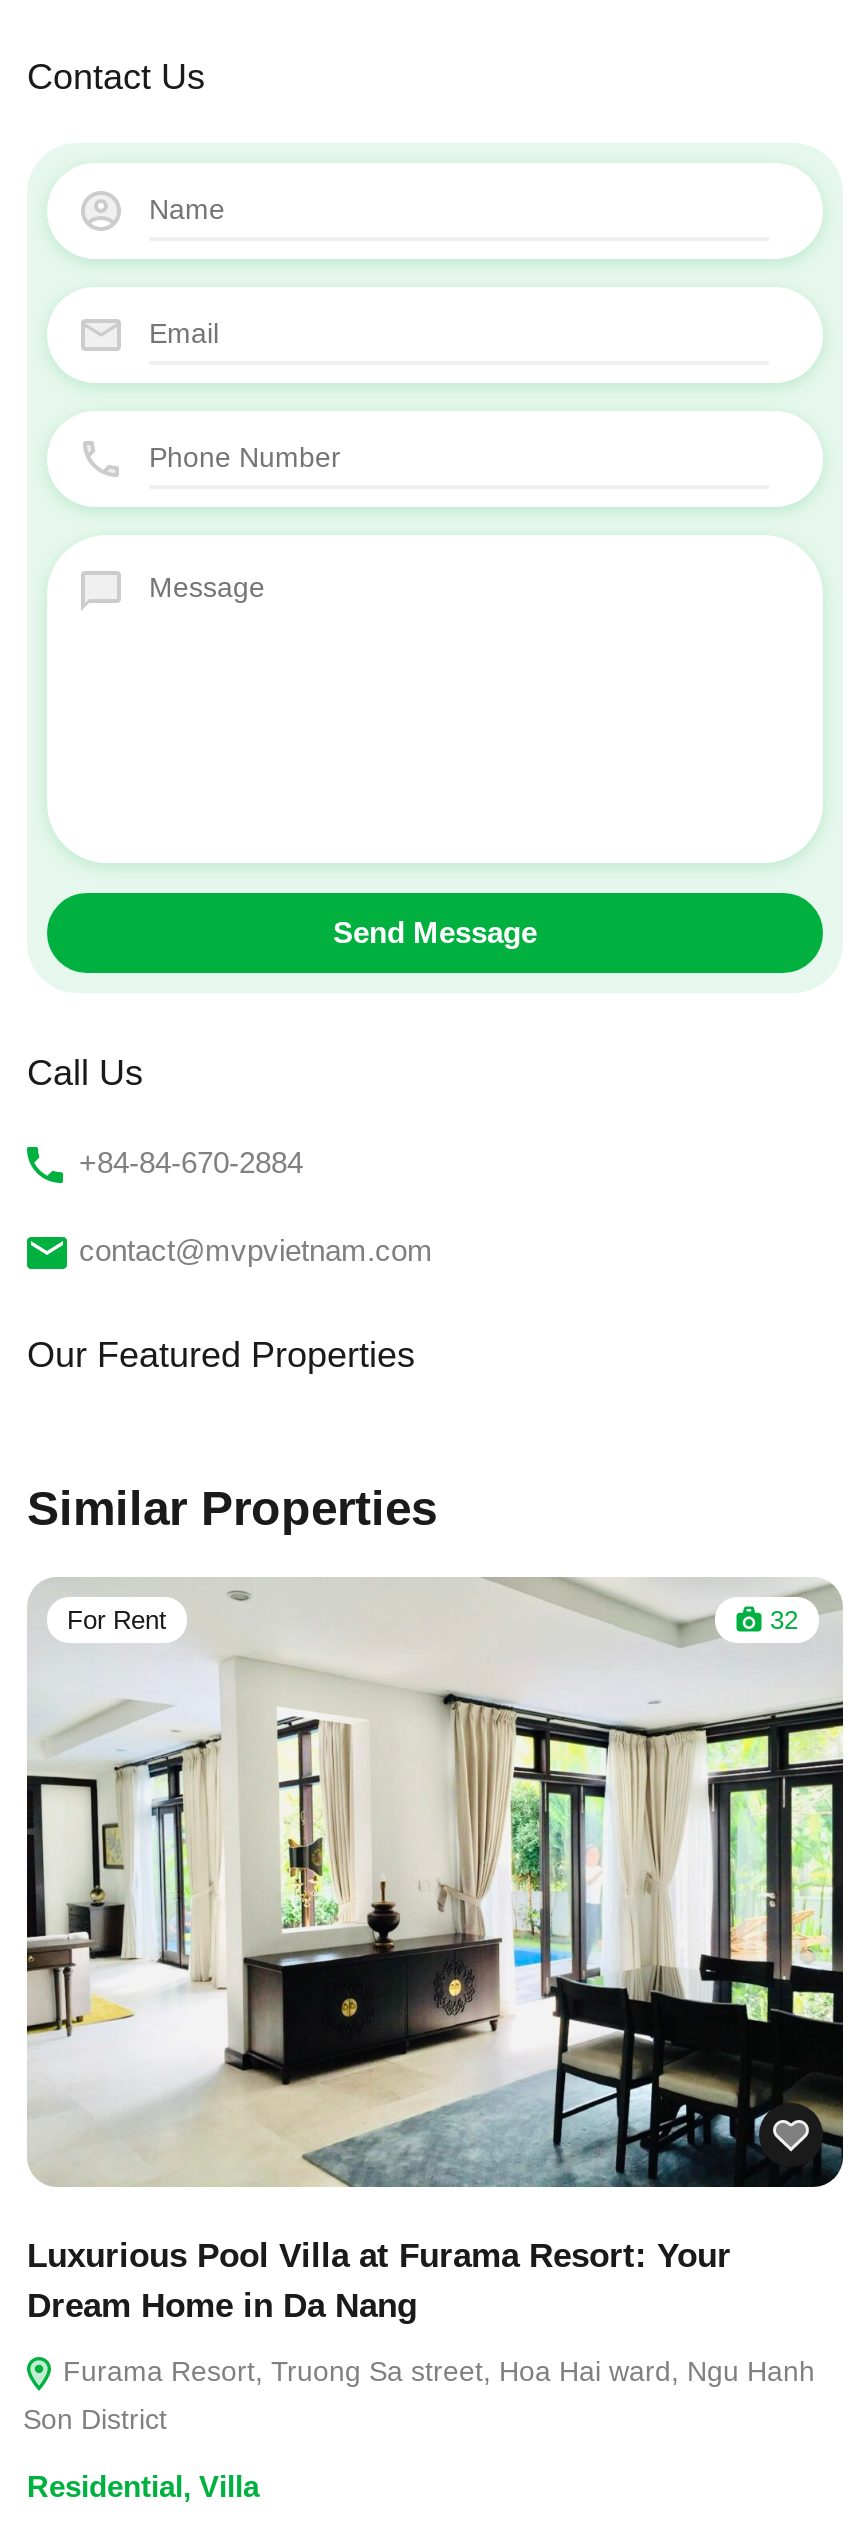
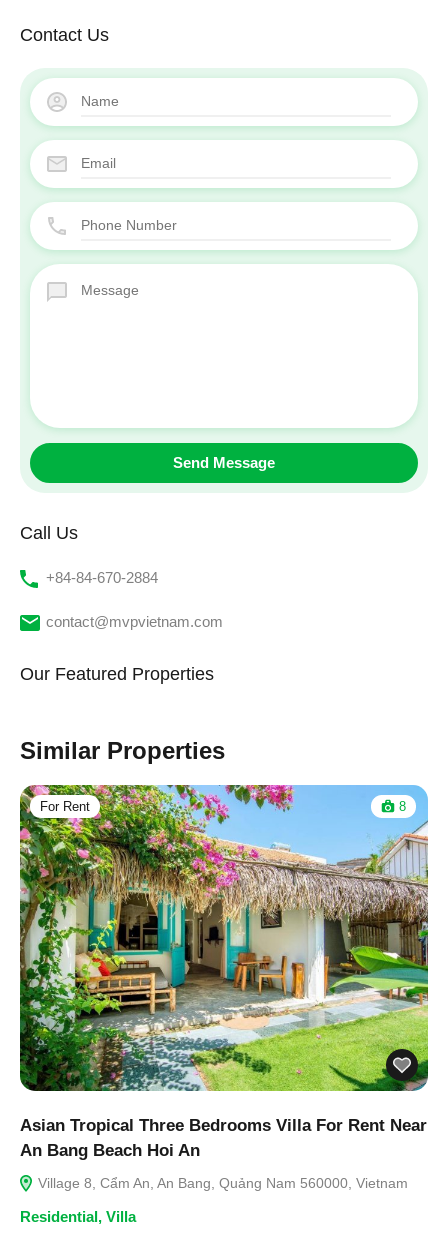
- [image]
- 32
+ [image]
+ 8

- Luxurious Pool Villa at Furama Resort: Your
- Dream Home in Da Nang
- Furama Resort, Truong Sa street, Hoa Hai ward, Ngu Hanh
- Son District
+ Asian Tropical Three Bedrooms Villa For Rent Near
+ An Bang Beach Hoi An
+ Village 8, Cẩm An, An Bang, Quảng Nam 560000, Vietnam
